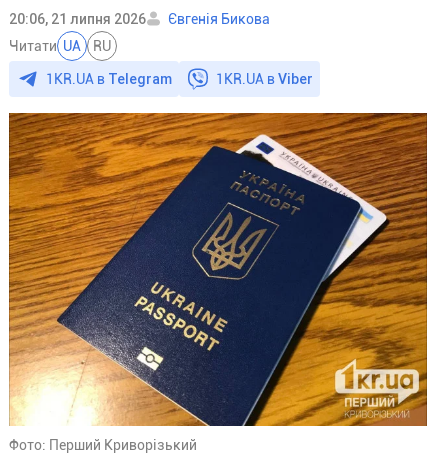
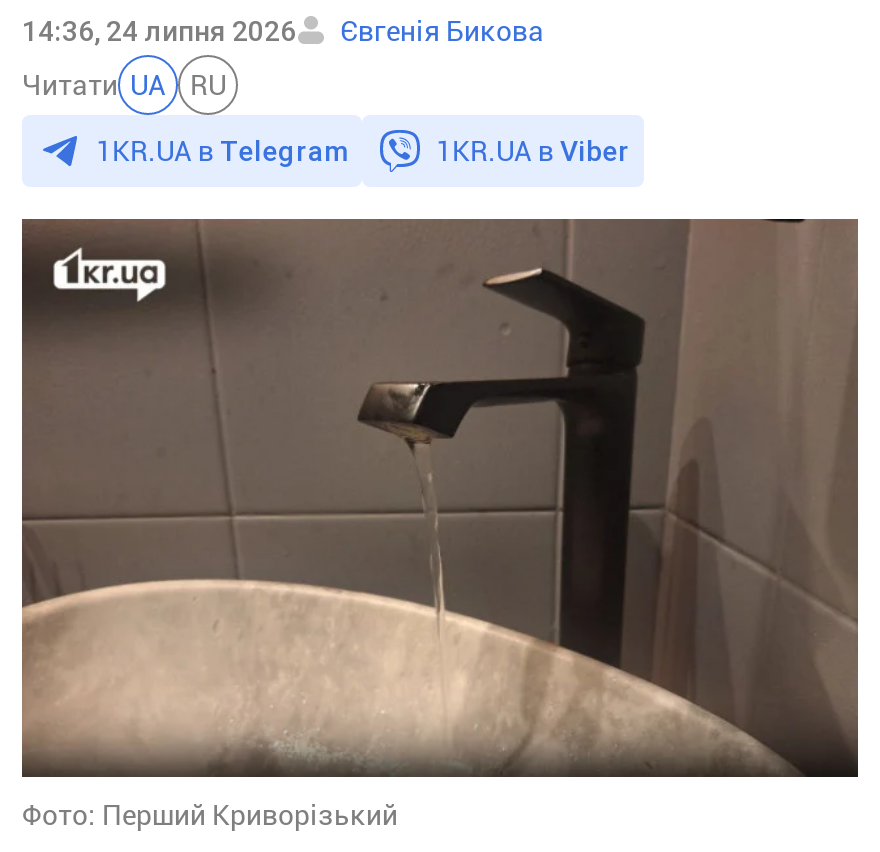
- 20:06, 21 липня 2026 Євгенія Бикова
+ 14:36, 24 липня 2026 Євгенія Бикова

- [image]
+ [image]
